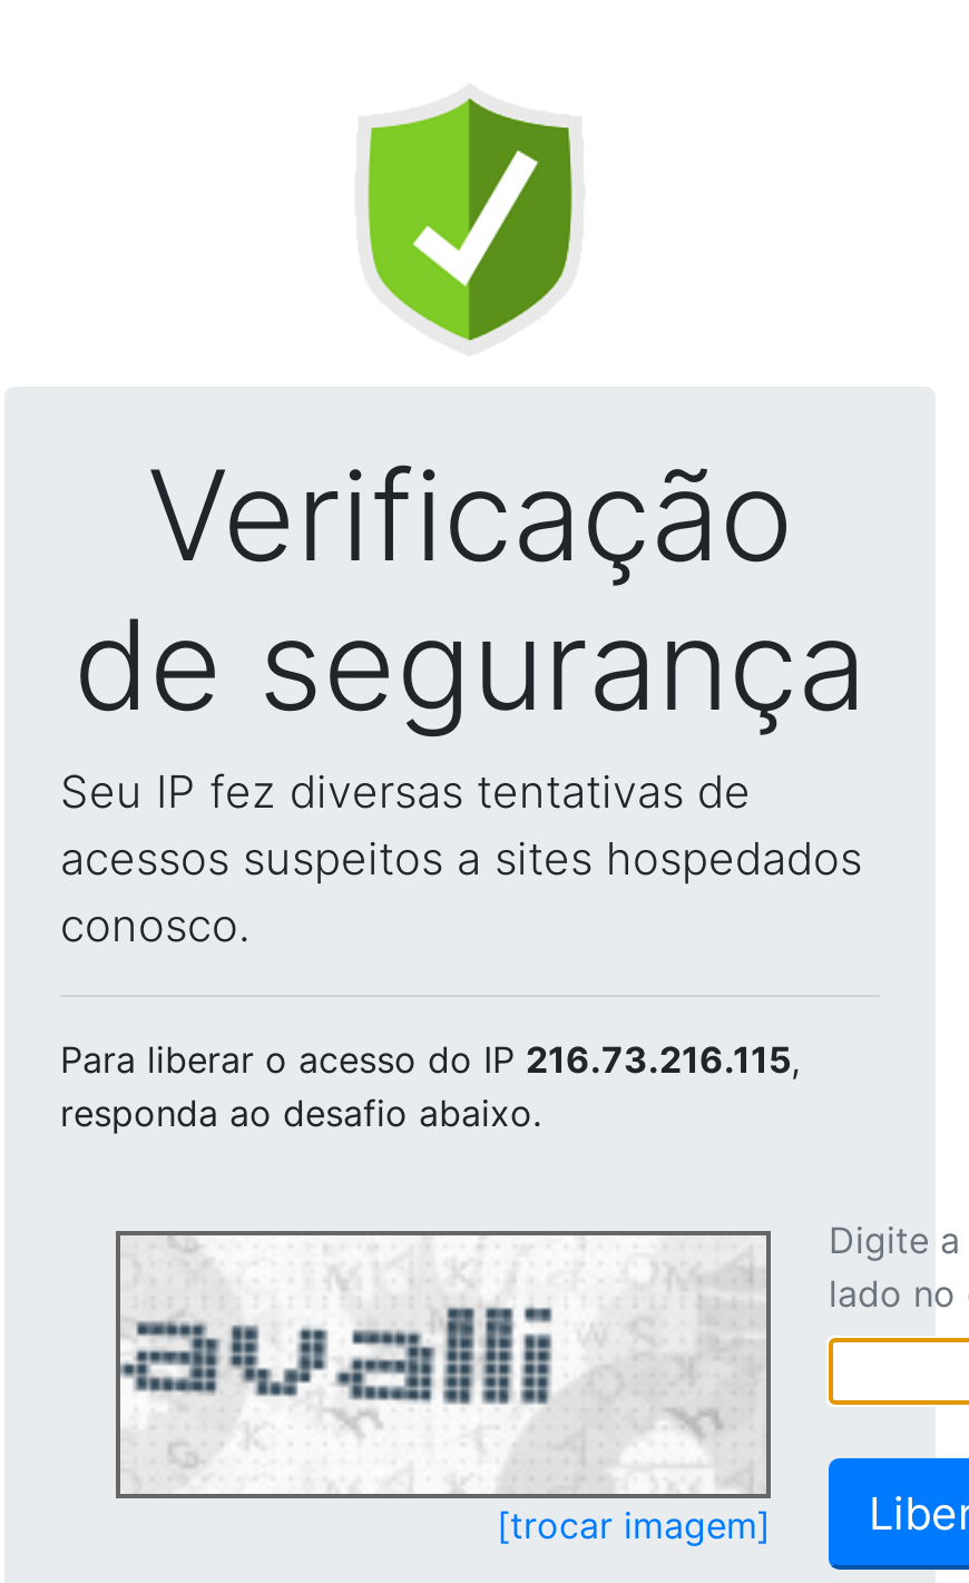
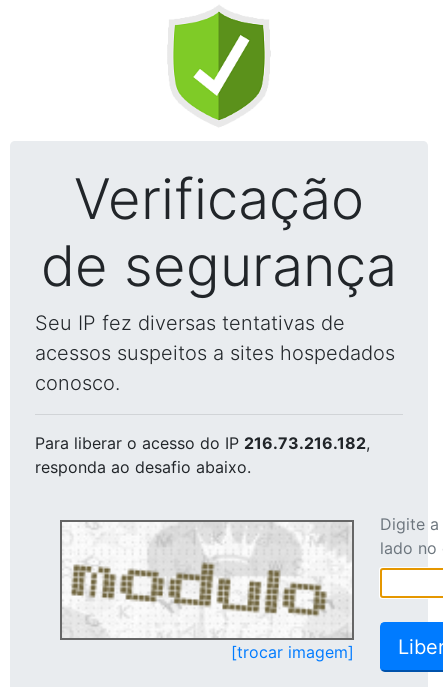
- Para liberar o acesso do IP 216.73.216.115,
+ Para liberar o acesso do IP 216.73.216.182,

- [image]
+ [image]
